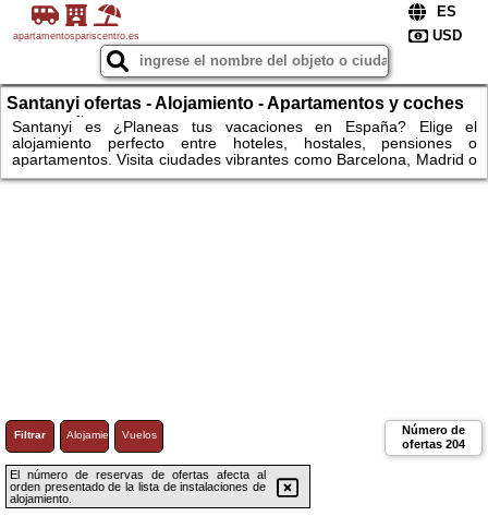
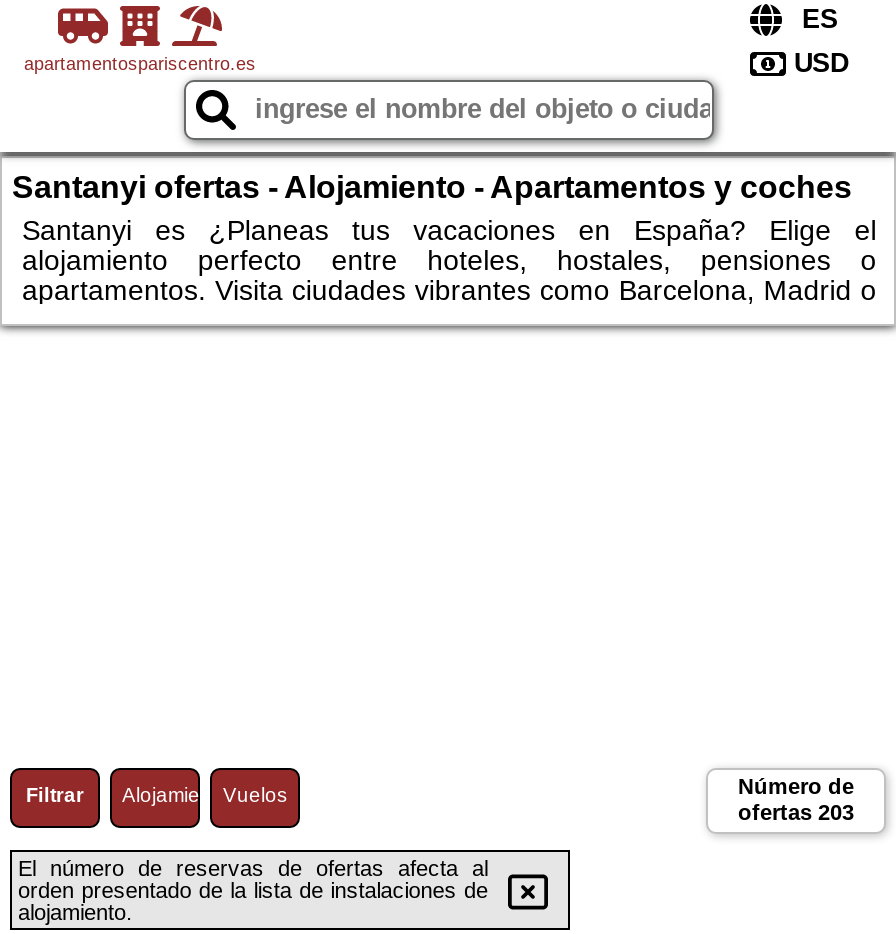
- ofertas 204
+ ofertas 203
